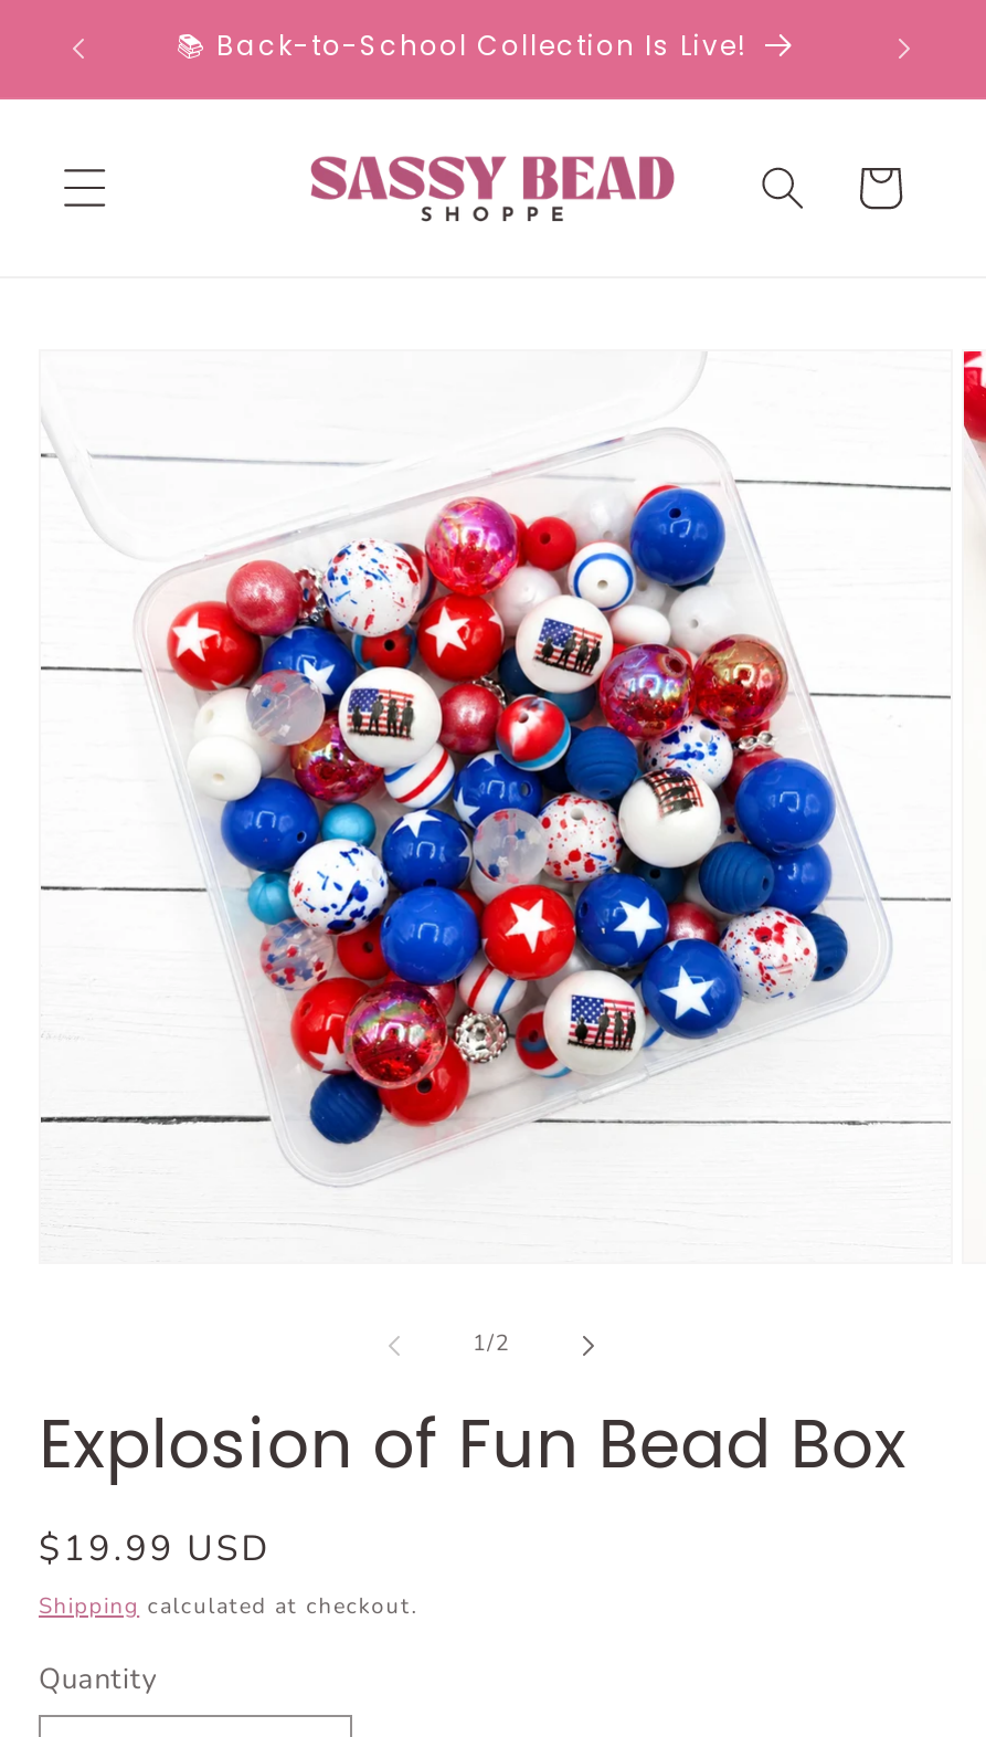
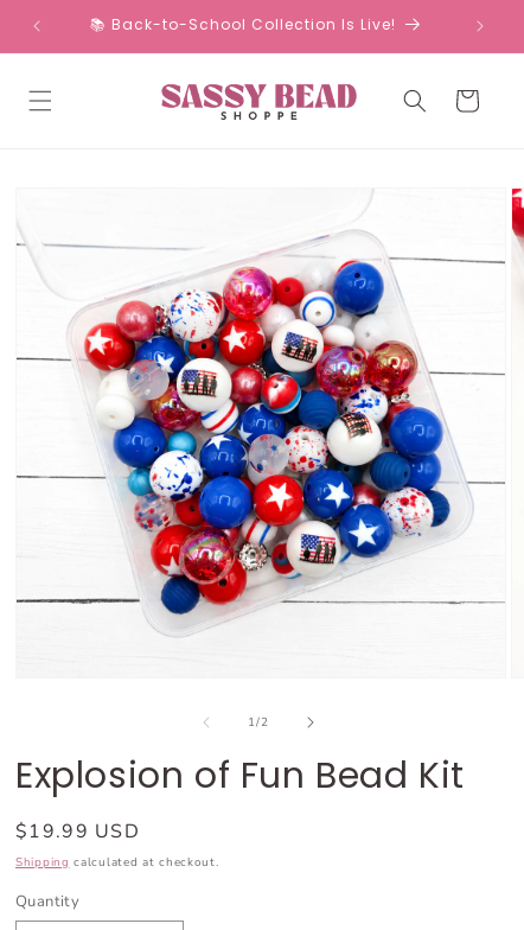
- Explosion of Fun Bead Box
+ Explosion of Fun Bead Kit
